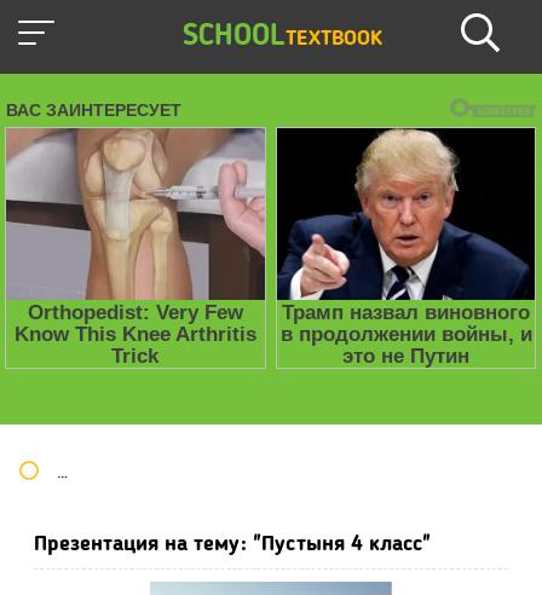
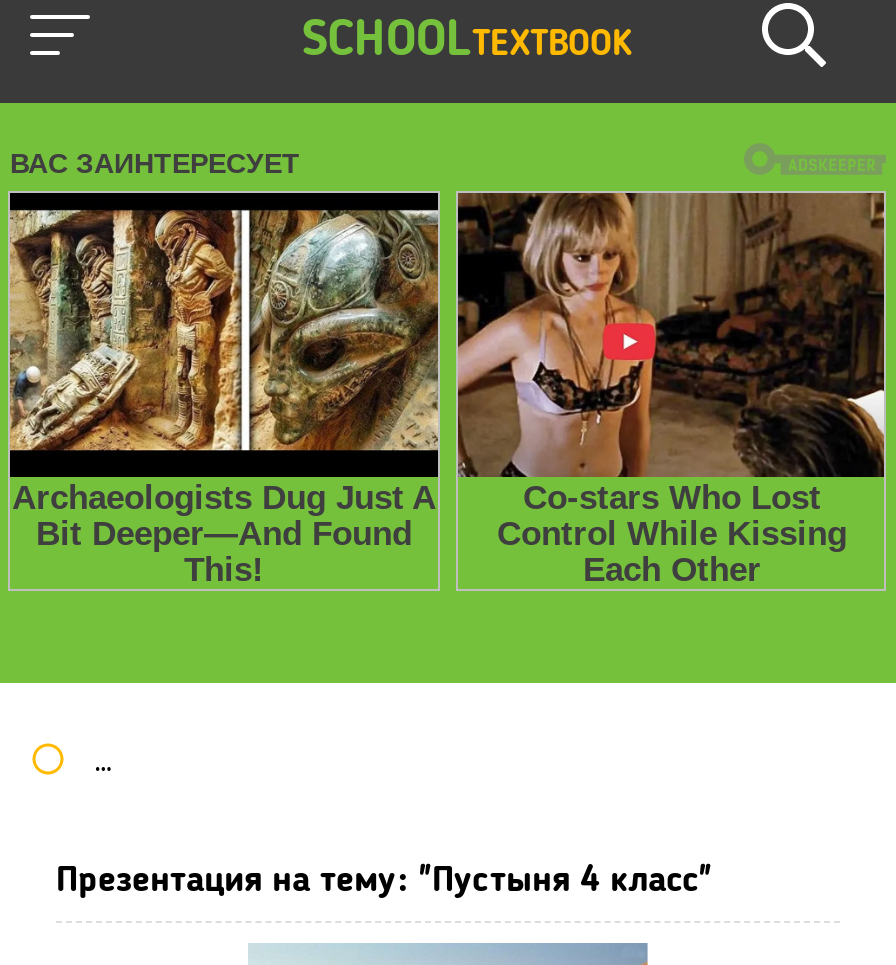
- [image]
+ [image]

- [image]
+ [image]
